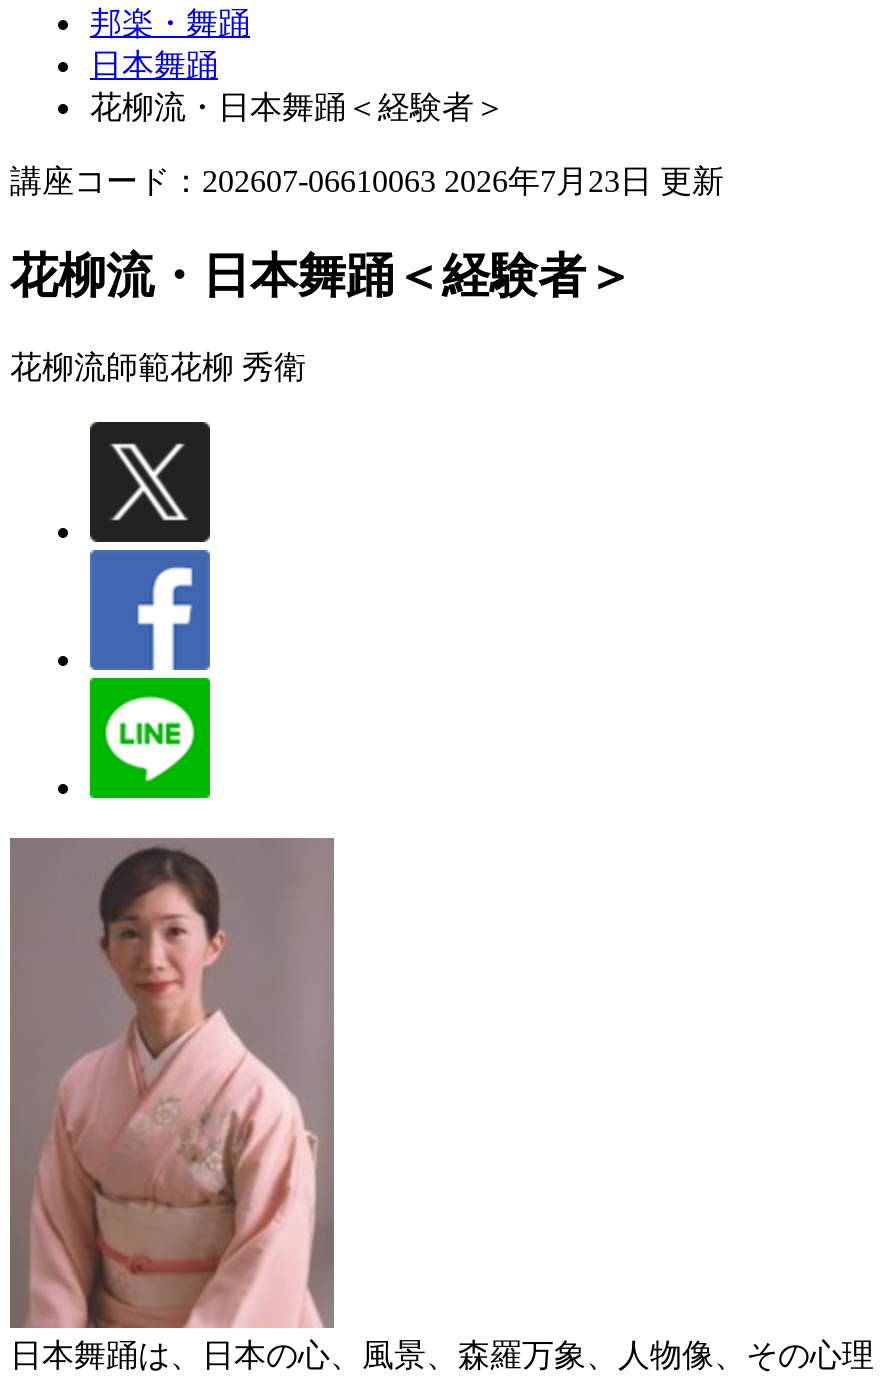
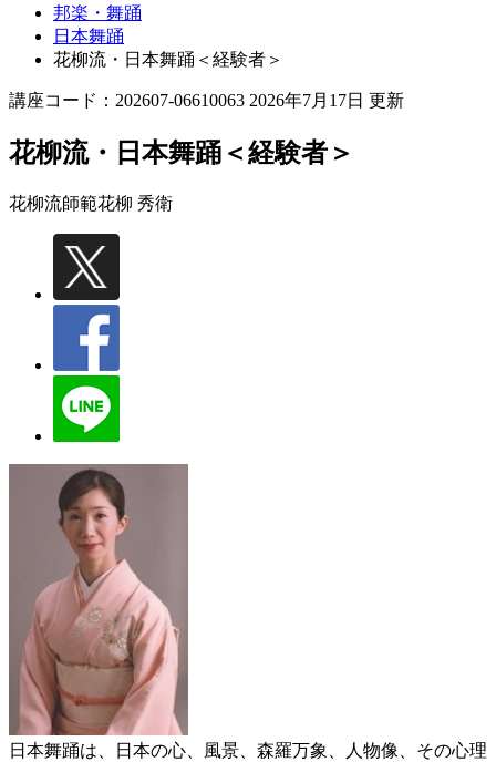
- 講座コード：202607-06610063 2026年7月23日 更新
+ 講座コード：202607-06610063 2026年7月17日 更新
